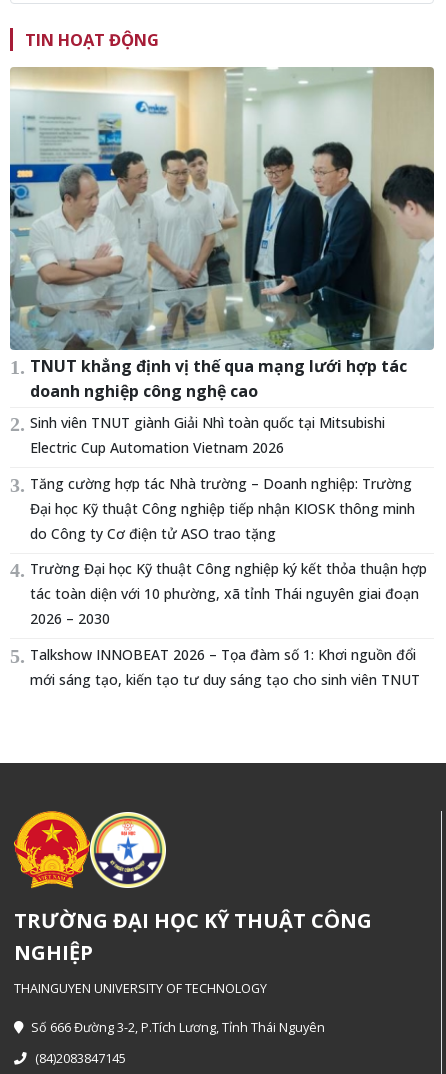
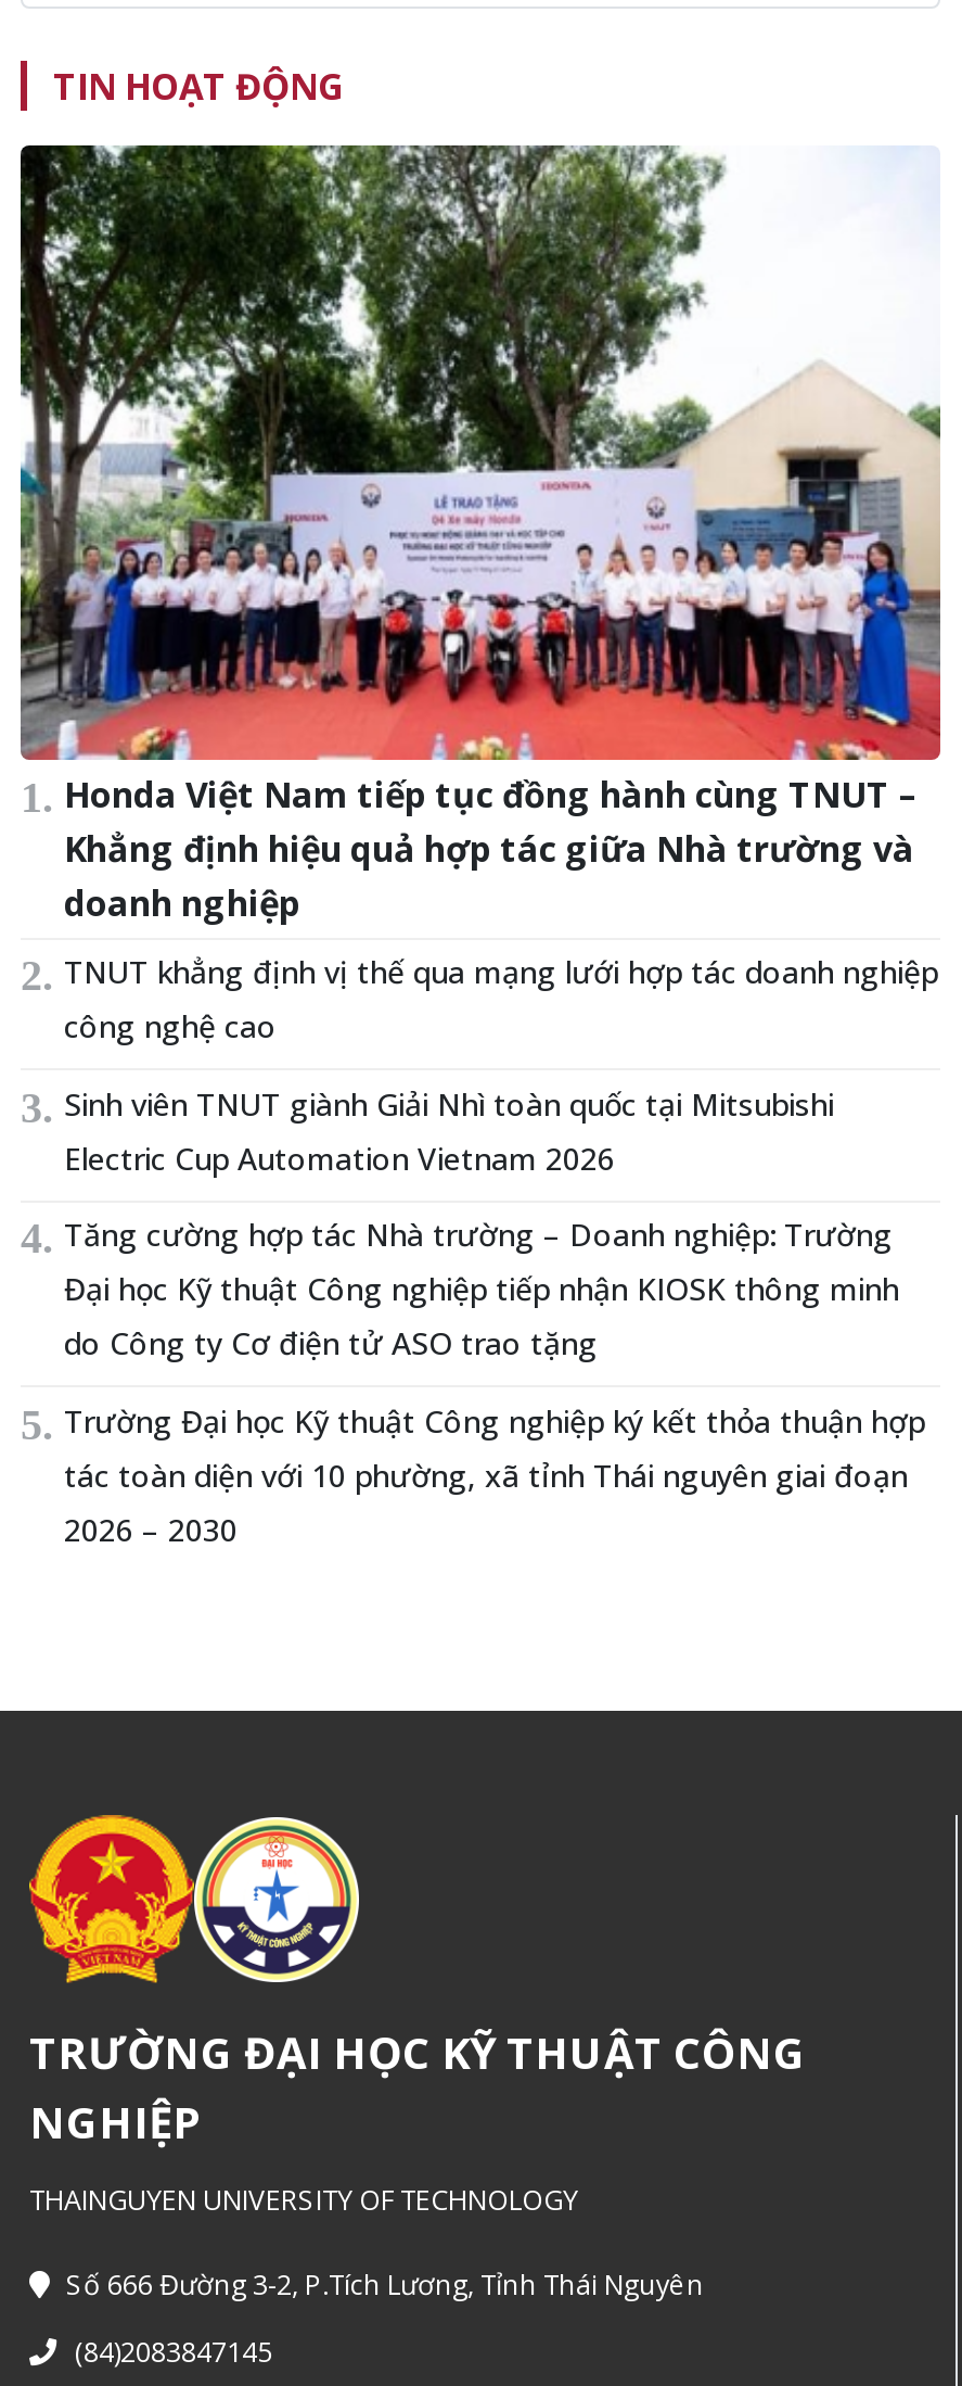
- [image]
- TNUT khẳng định vị thế qua mạng lưới hợp tác
- doanh nghiệp công nghệ cao
+ [image]
+ Honda Việt Nam tiếp tục đồng hành cùng TNUT –
+ Khẳng định hiệu quả hợp tác giữa Nhà trường và
+ doanh nghiệp
+ TNUT khẳng định vị thế qua mạng lưới hợp tác doanh nghiệp
+ công nghệ cao

moved down: Sinh viên TNUT giành Giải Nhì toàn quốc tại Mitsubishi | Electric Cup Automation Vietnam 2026 | Tăng cường hợp tác Nhà trường – Doanh nghiệp: Trường | Đại học Kỹ thuật Công nghiệp tiếp nhận KIOSK thông minh | do Công ty Cơ điện tử ASO trao tặng | Trường Đại học Kỹ thuật Công nghiệp ký kết thỏa thuận hợp | tác toàn diện với 10 phường, xã tỉnh Thái nguyên giai đoạn | 2026 – 2030

- Talkshow INNOBEAT 2026 – Tọa đàm số 1: Khơi nguồn đổi
- mới sáng tạo, kiến tạo tư duy sáng tạo cho sinh viên TNUT
